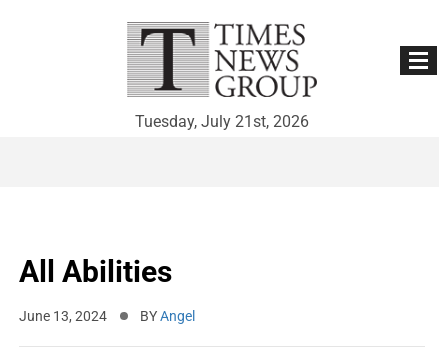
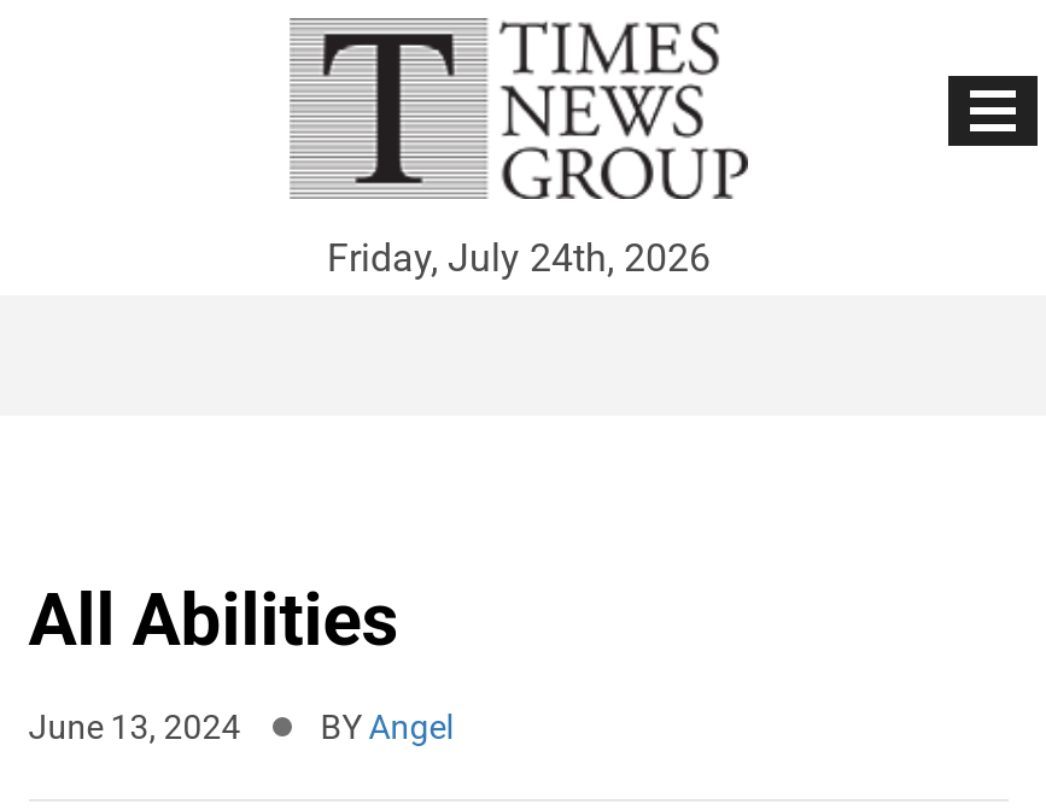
- Tuesday, July 21st, 2026
+ Friday, July 24th, 2026
